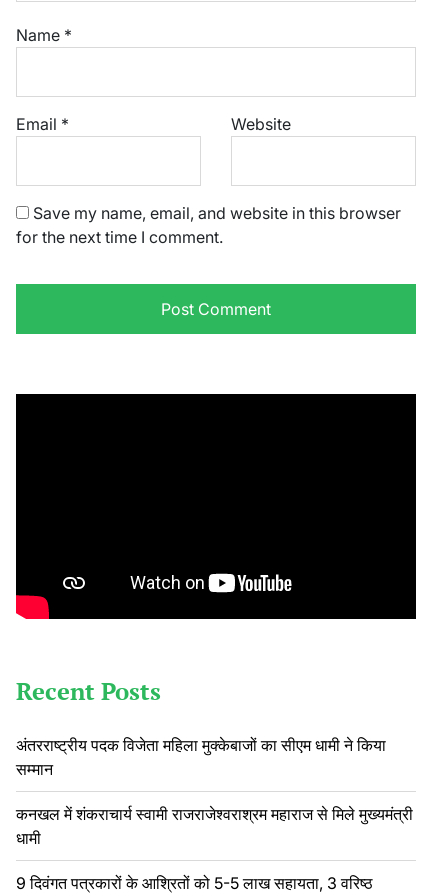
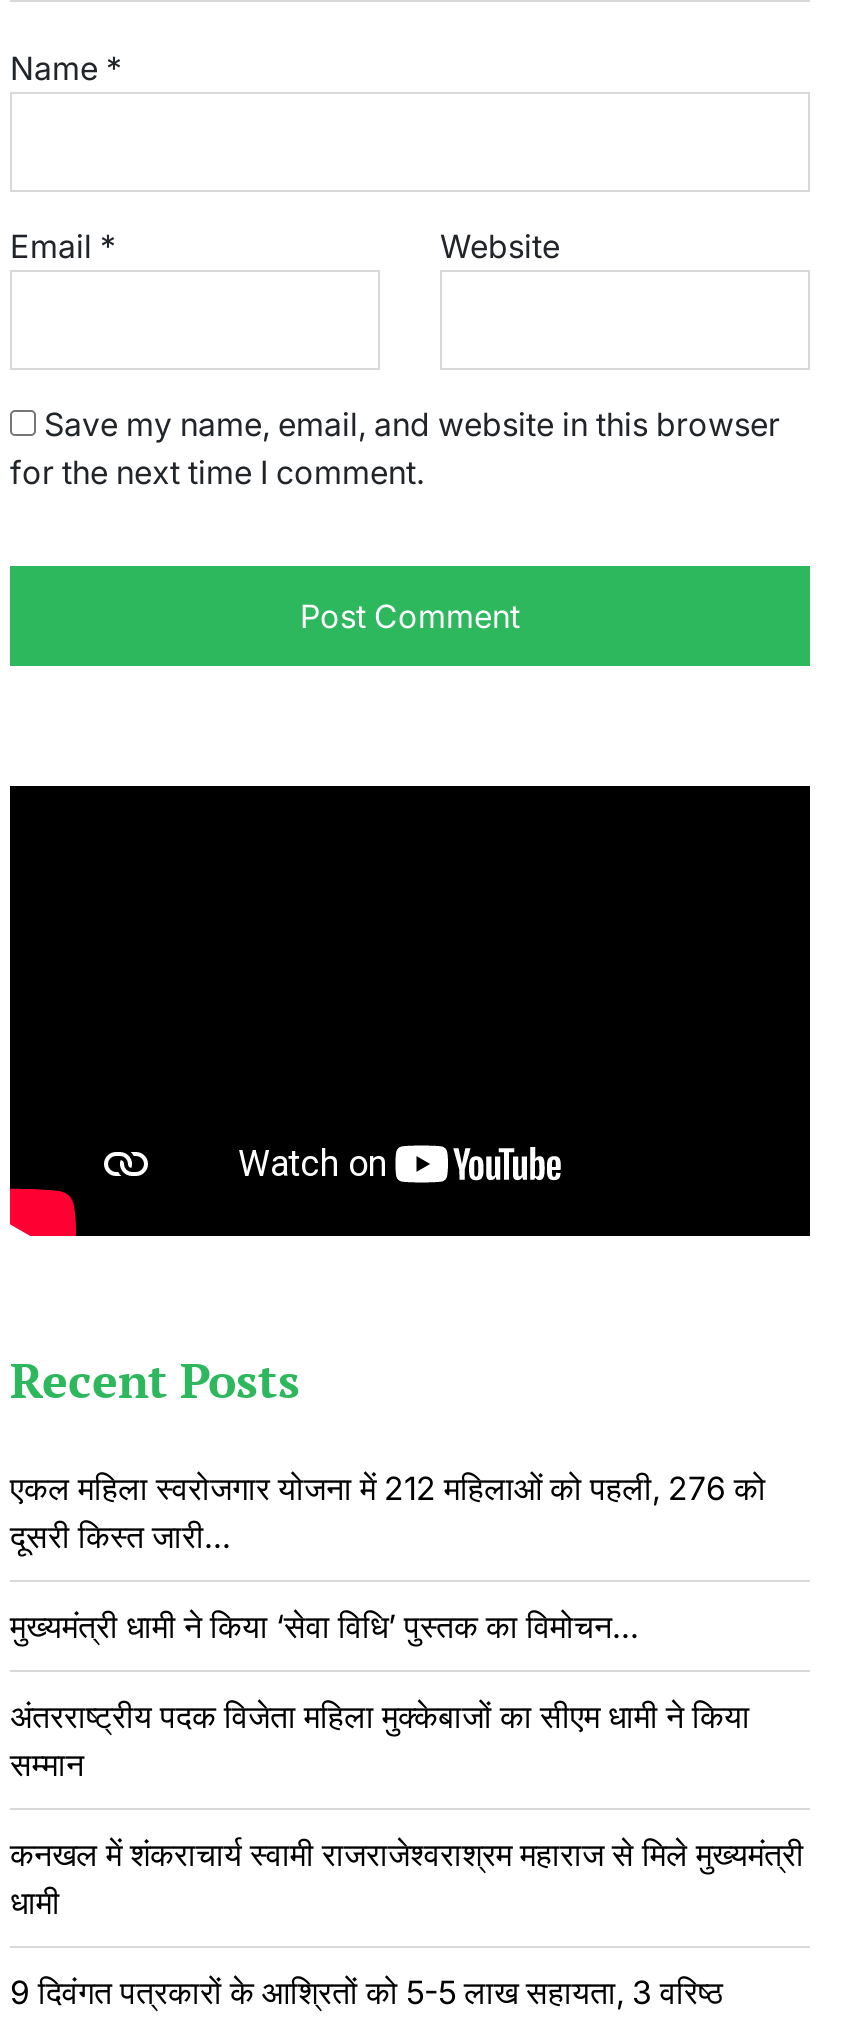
+ एकल महिला स्वरोजगार योजना में 212 महिलाओं को पहली, 276 को
+ दूसरी किस्त जारी…
+ मुख्यमंत्री धामी ने किया ‘सेवा विधि’ पुस्तक का विमोचन…
